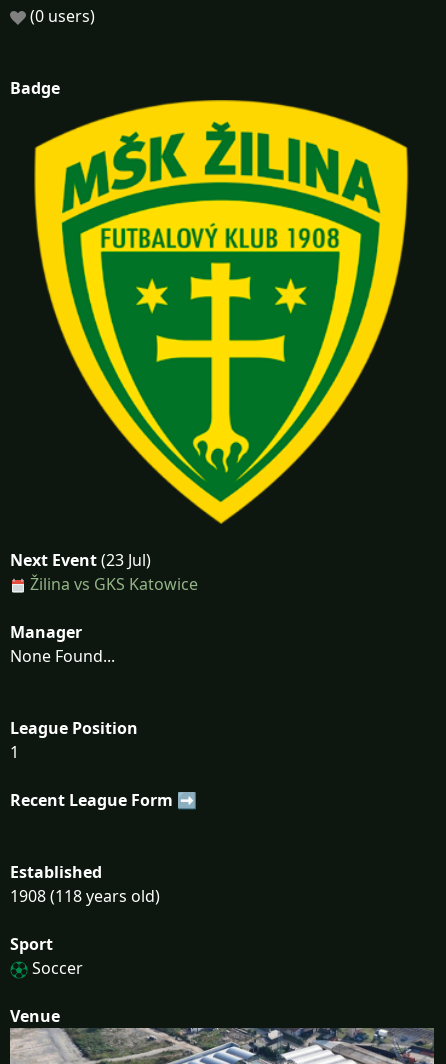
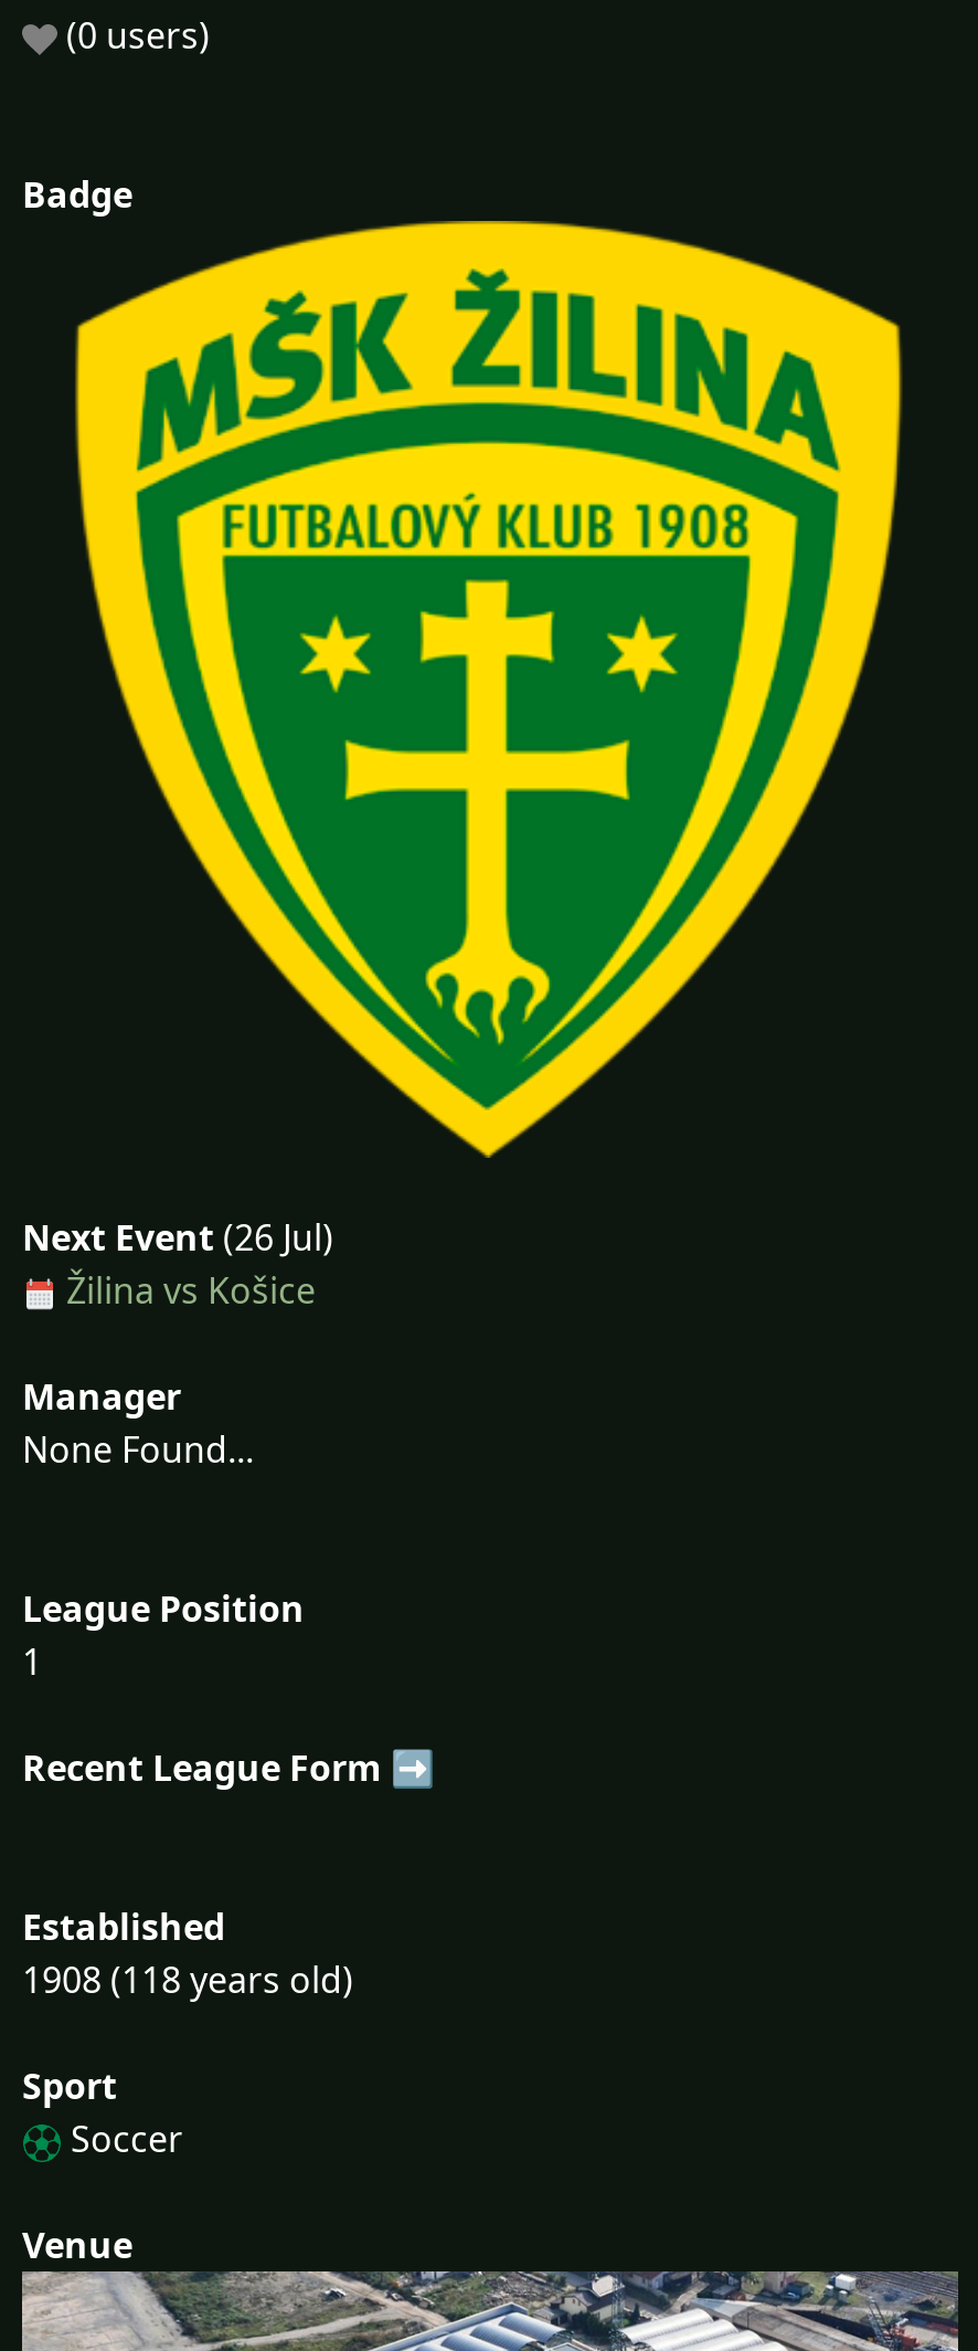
- Next Event (23 Jul)
- Žilina vs GKS Katowice
+ Next Event (26 Jul)
+ Žilina vs Košice
